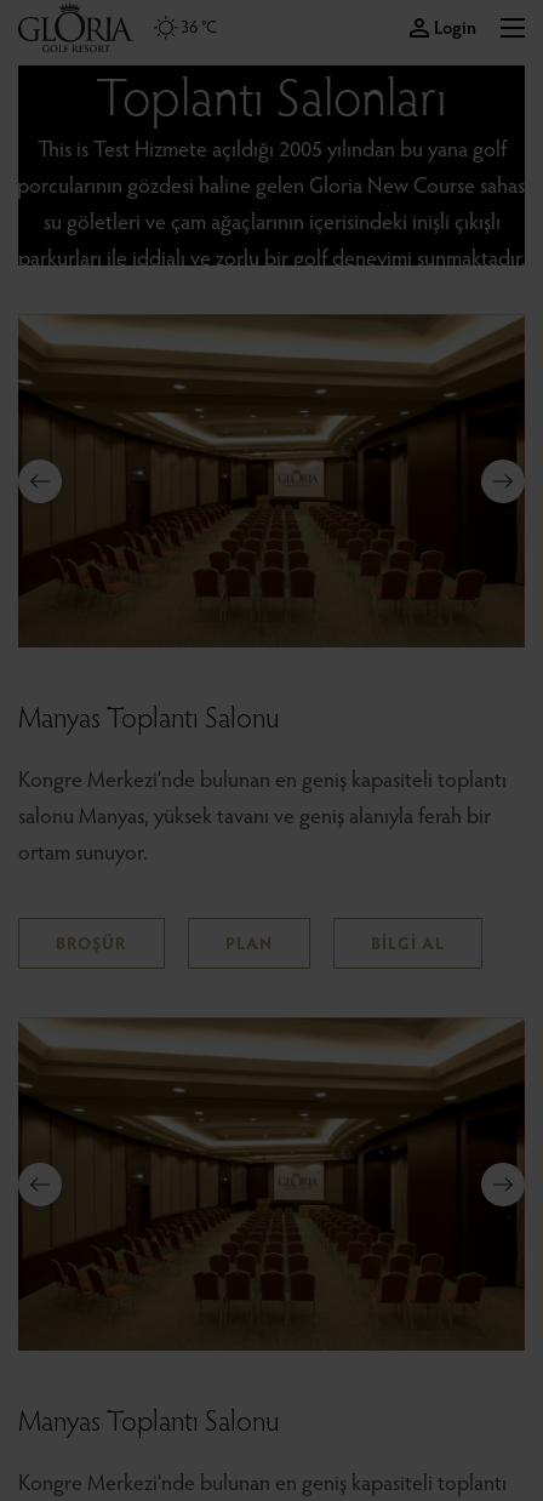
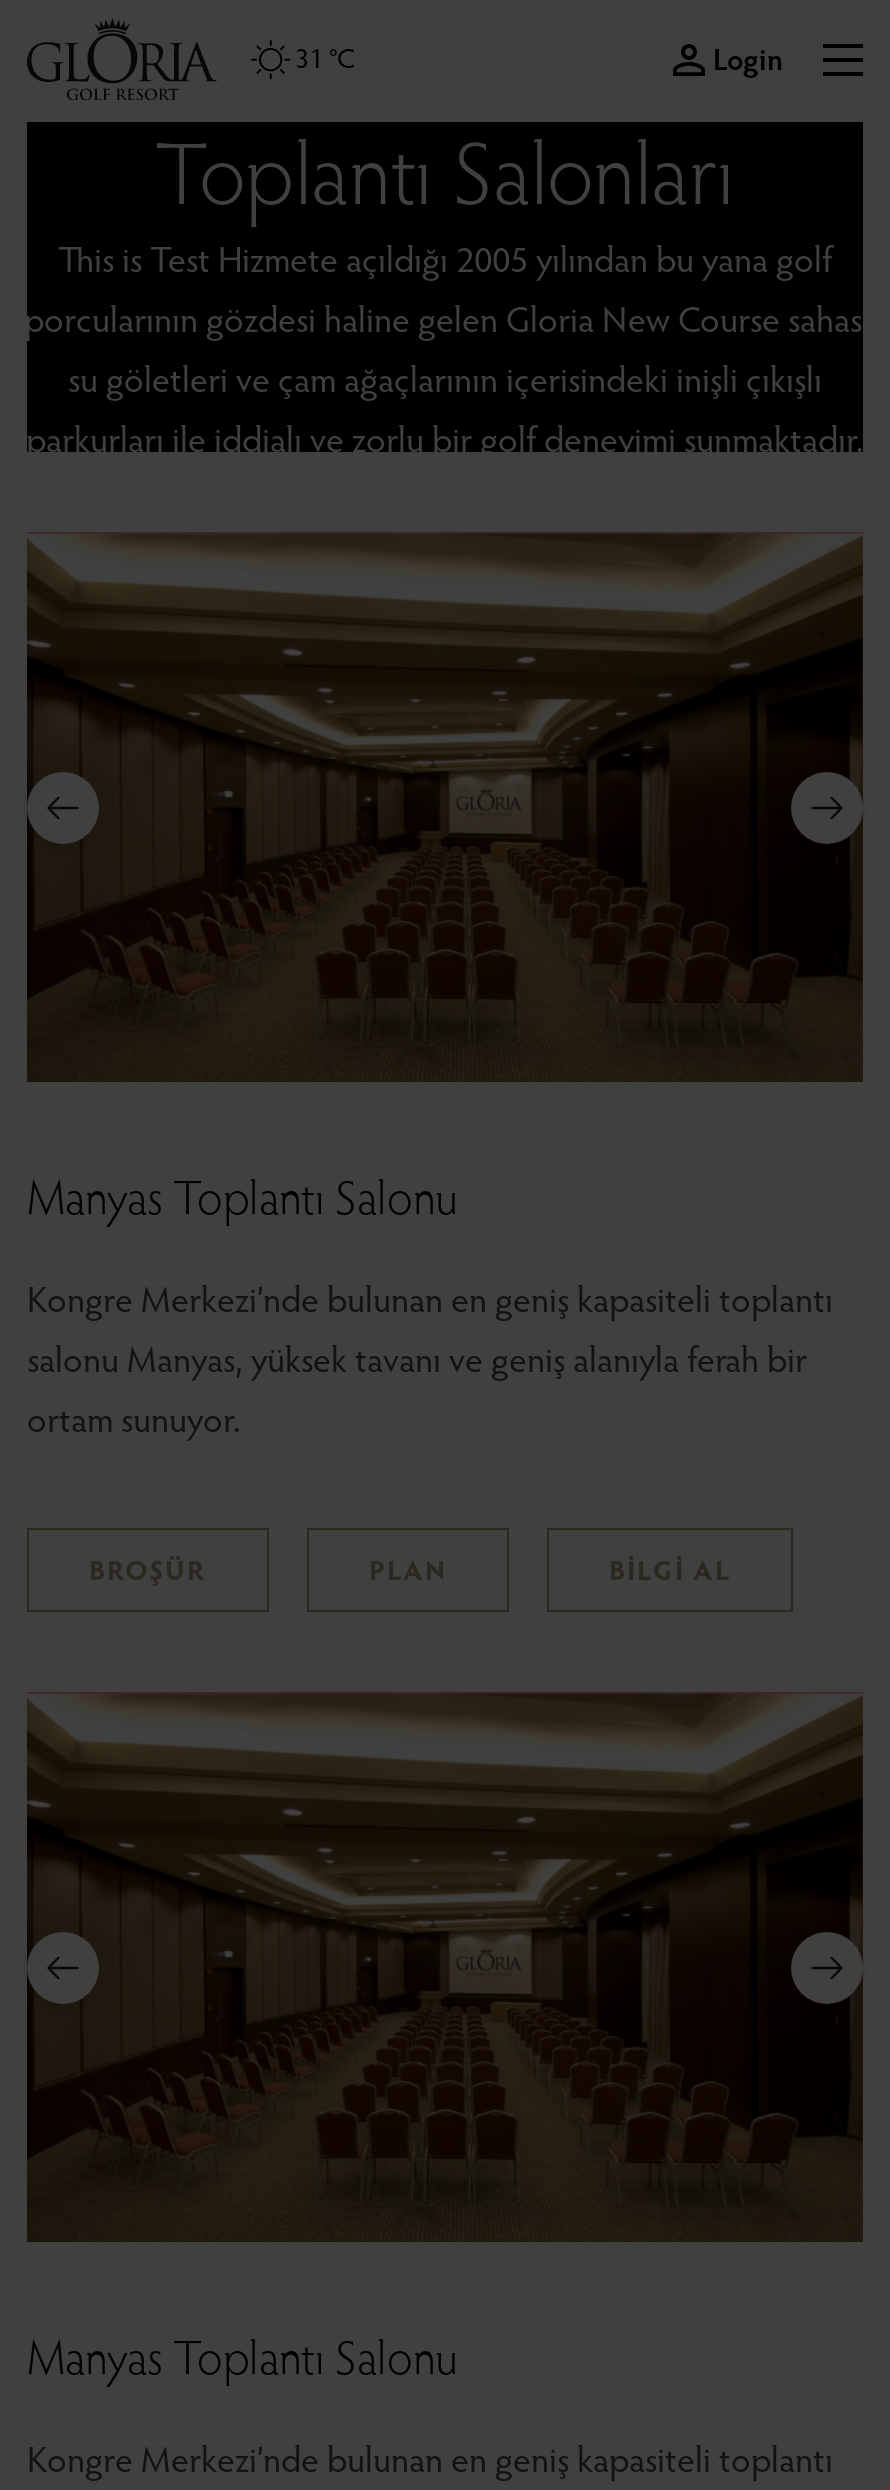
- 36 °C
+ 31 °C
